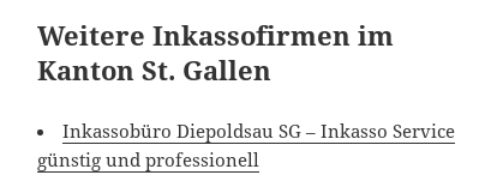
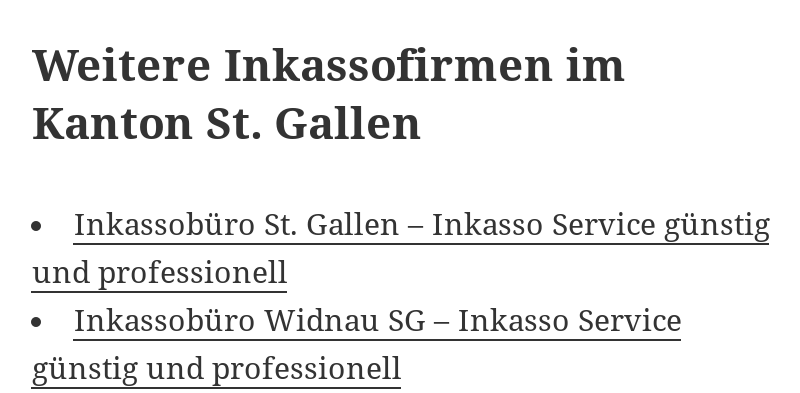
- Inkassobüro Diepoldsau SG – Inkasso Service
+ Inkassobüro St. Gallen – Inkasso Service günstig
+ und professionell
+ Inkassobüro Widnau SG – Inkasso Service
